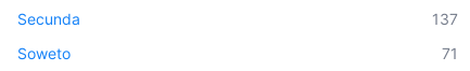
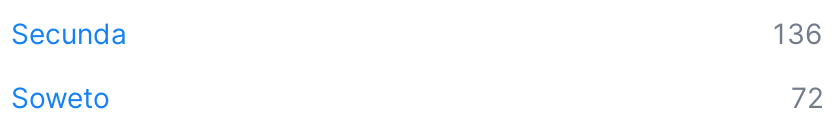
- 137
+ 136

- 71
+ 72
